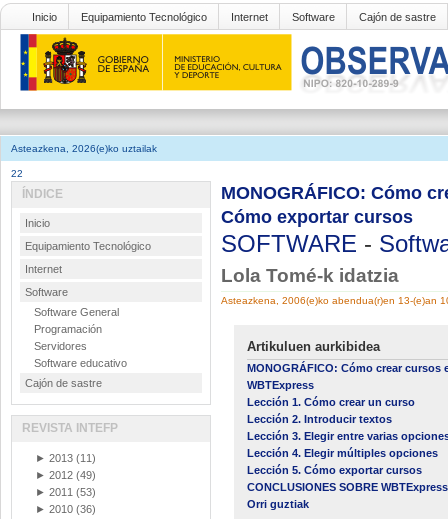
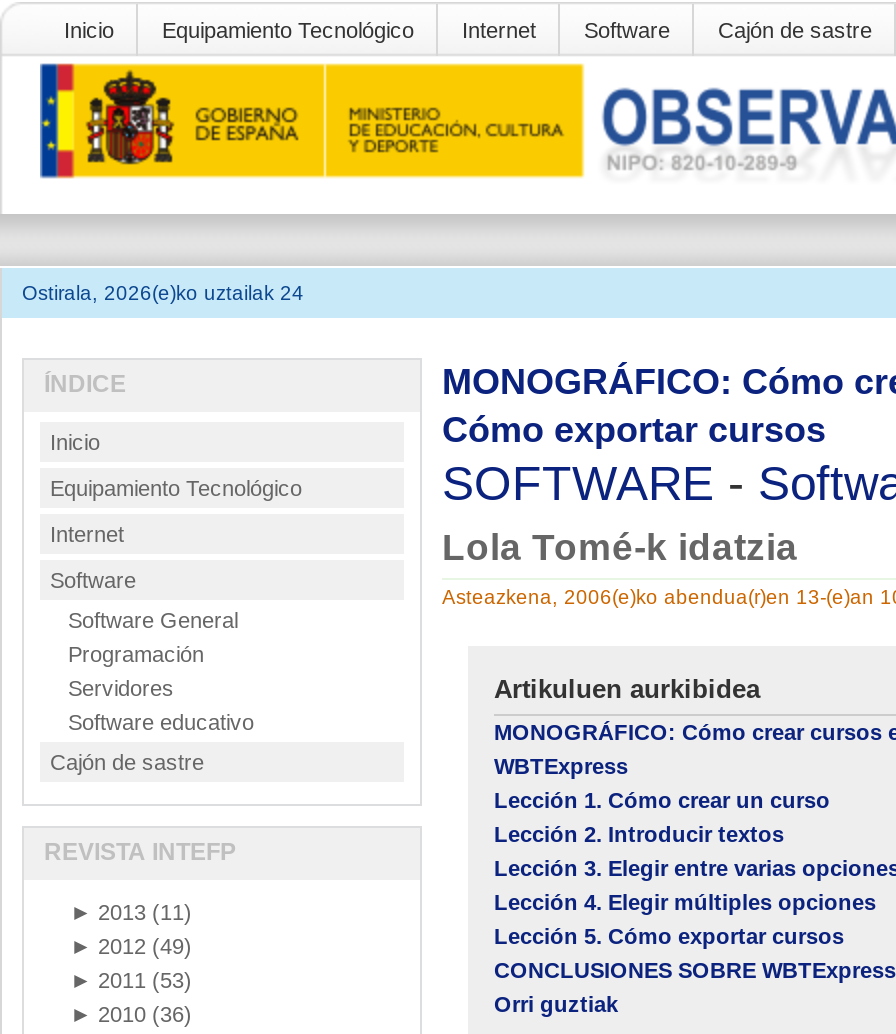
- Asteazkena, 2026(e)ko uztailak
- 22
+ Ostirala, 2026(e)ko uztailak 24
